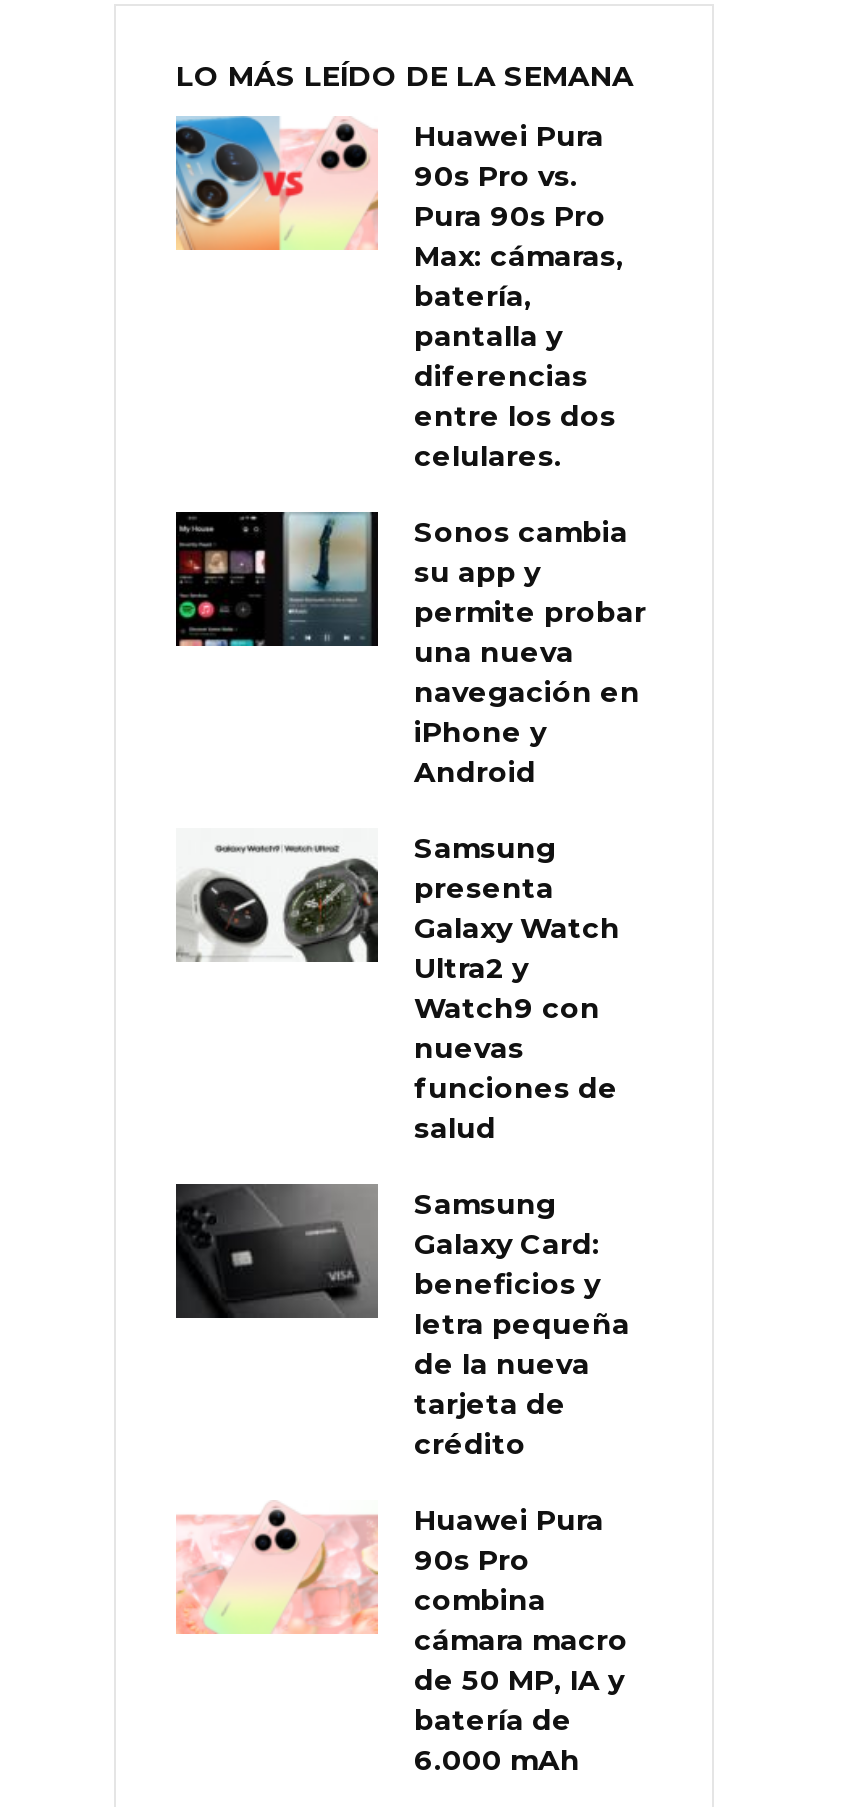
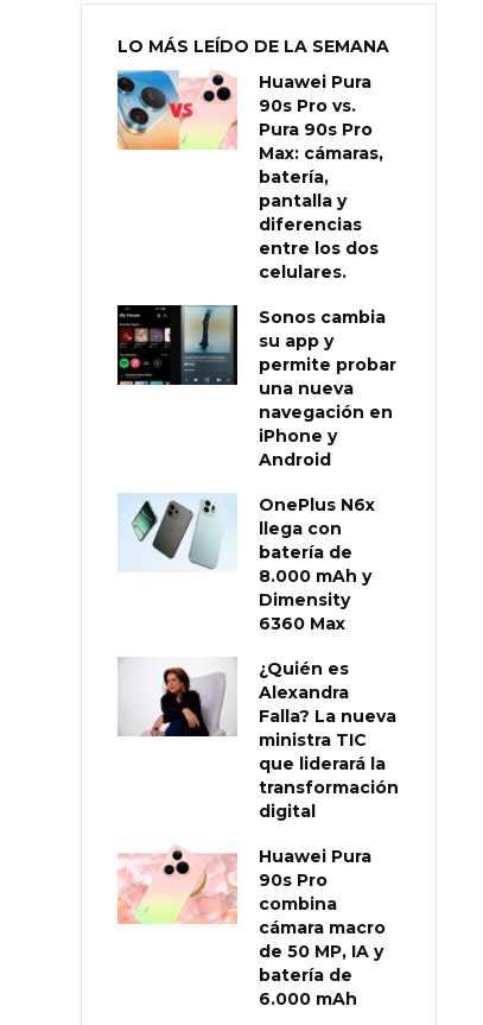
- [image]
- Samsung
- presenta
- Galaxy Watch
- Ultra2 y
- Watch9 con
- nuevas
- funciones de
- salud
+ [image]
+ OnePlus N6x
+ llega con
+ batería de
+ 8.000 mAh y
+ Dimensity
+ 6360 Max

- [image]
- Samsung
- Galaxy Card:
- beneficios y
- letra pequeña
- de la nueva
- tarjeta de
- crédito
+ [image]
+ ¿Quién es
+ Alexandra
+ Falla? La nueva
+ ministra TIC
+ que liderará la
+ transformación
+ digital
